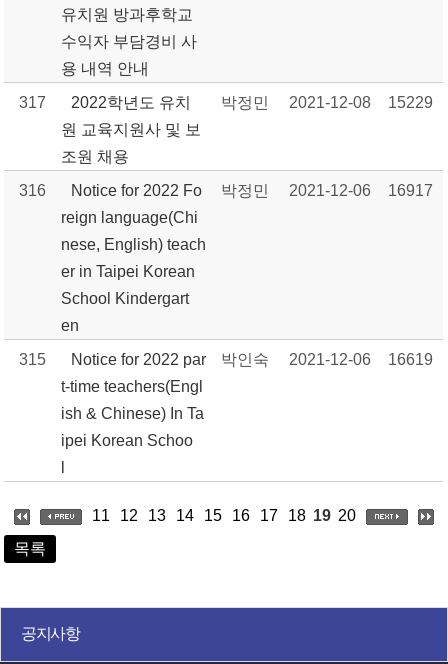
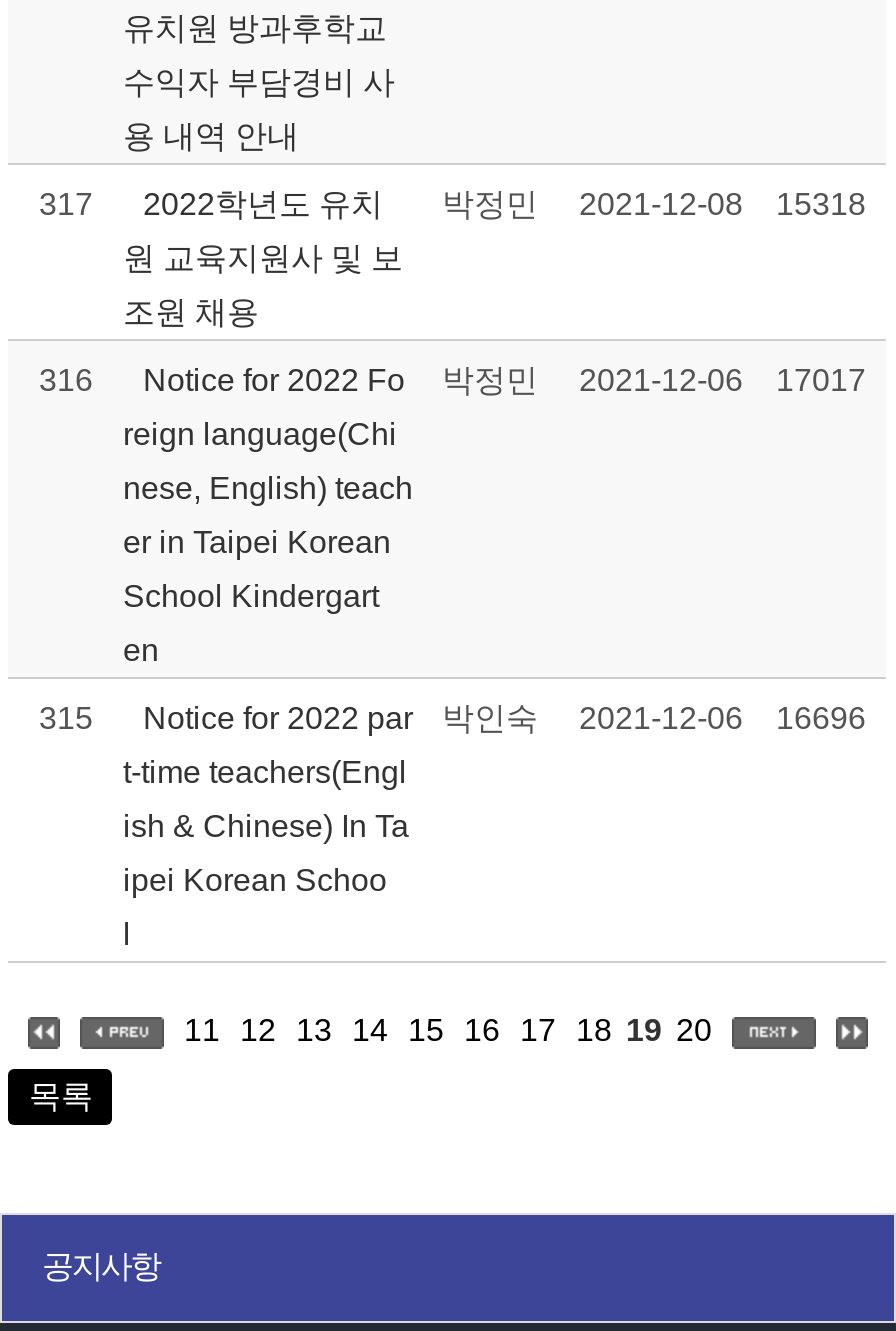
- 317 2022학년도 유치 박정민 2021-12-08 15229
+ 317 2022학년도 유치 박정민 2021-12-08 15318

- 316 Notice for 2022 Fo 박정민 2021-12-06 16917
+ 316 Notice for 2022 Fo 박정민 2021-12-06 17017

- 315 Notice for 2022 par 박인숙 2021-12-06 16619
+ 315 Notice for 2022 par 박인숙 2021-12-06 16696
